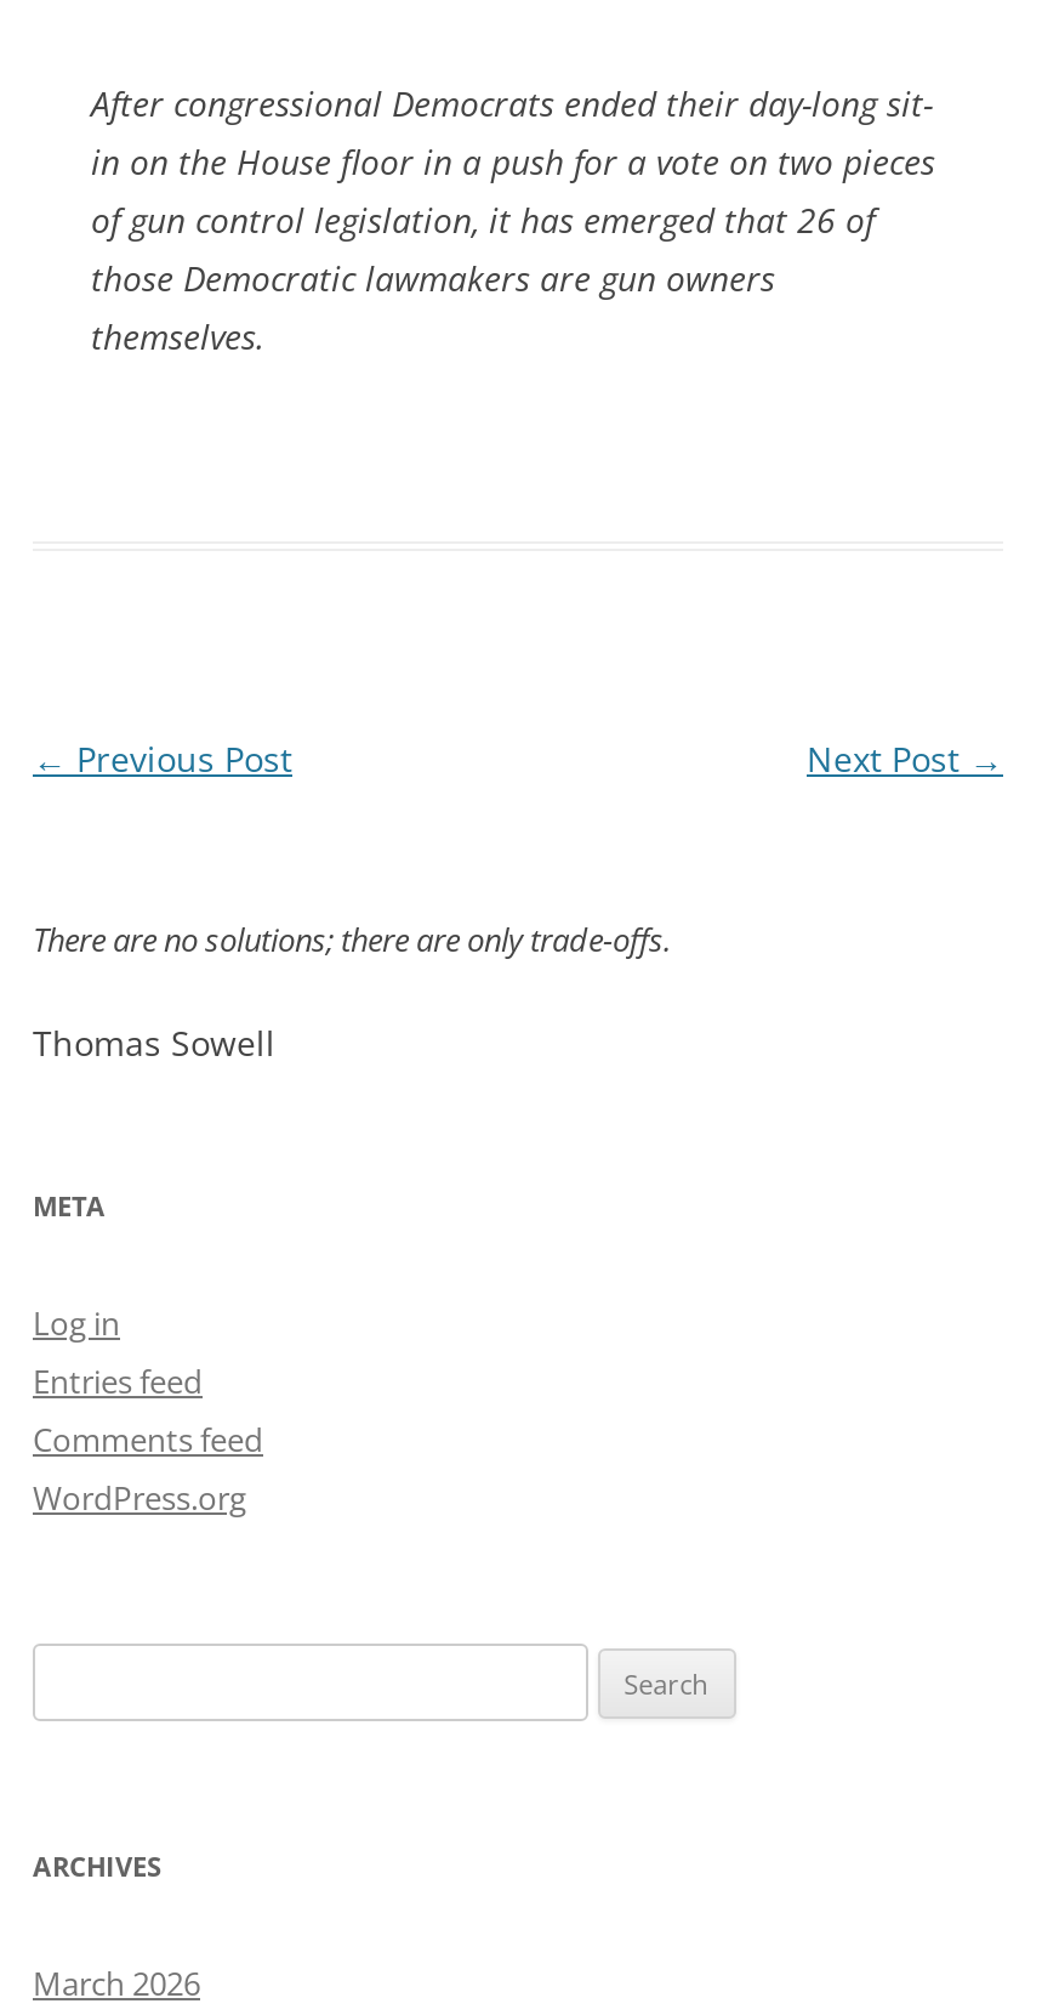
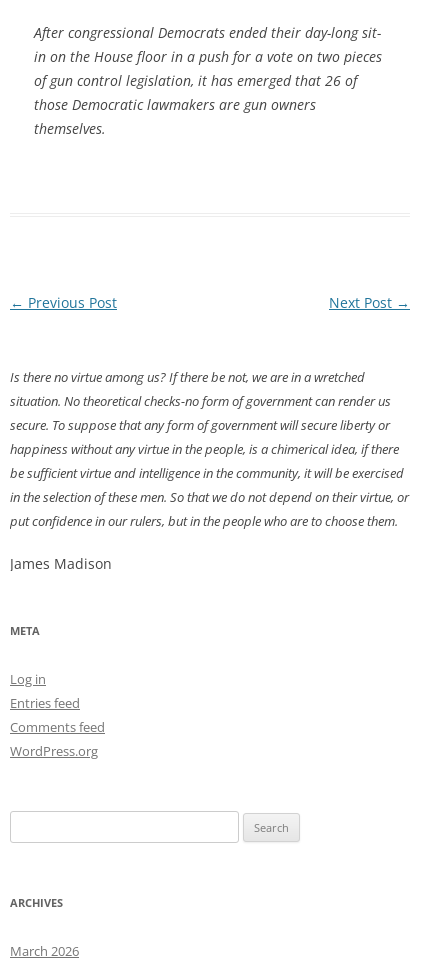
- There are no solutions; there are only trade-offs.
+ Is there no virtue among us? If there be not, we are in a wretched
+ situation. No theoretical checks-no form of government can render us
+ secure. To suppose that any form of government will secure liberty or
+ happiness without any virtue in the people, is a chimerical idea, if there
+ be sufficient virtue and intelligence in the community, it will be exercised
+ in the selection of these men. So that we do not depend on their virtue, or
+ put confidence in our rulers, but in the people who are to choose them.

- Thomas Sowell
+ James Madison
